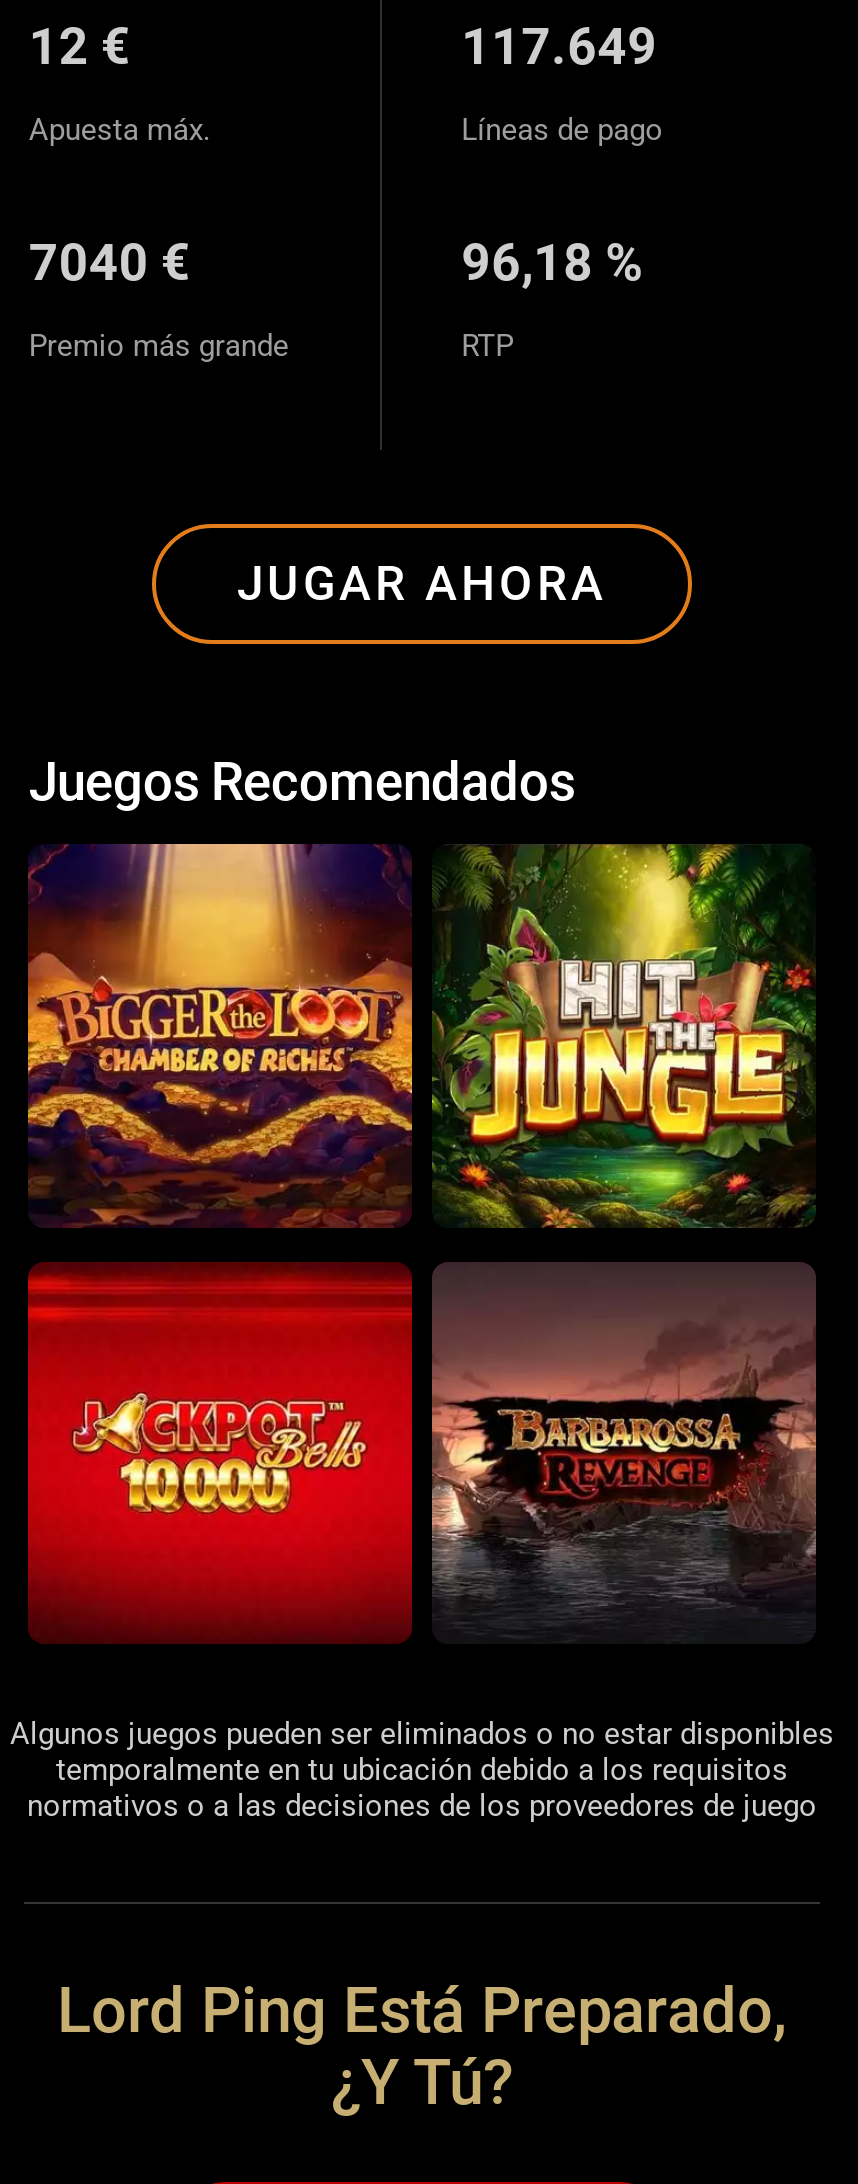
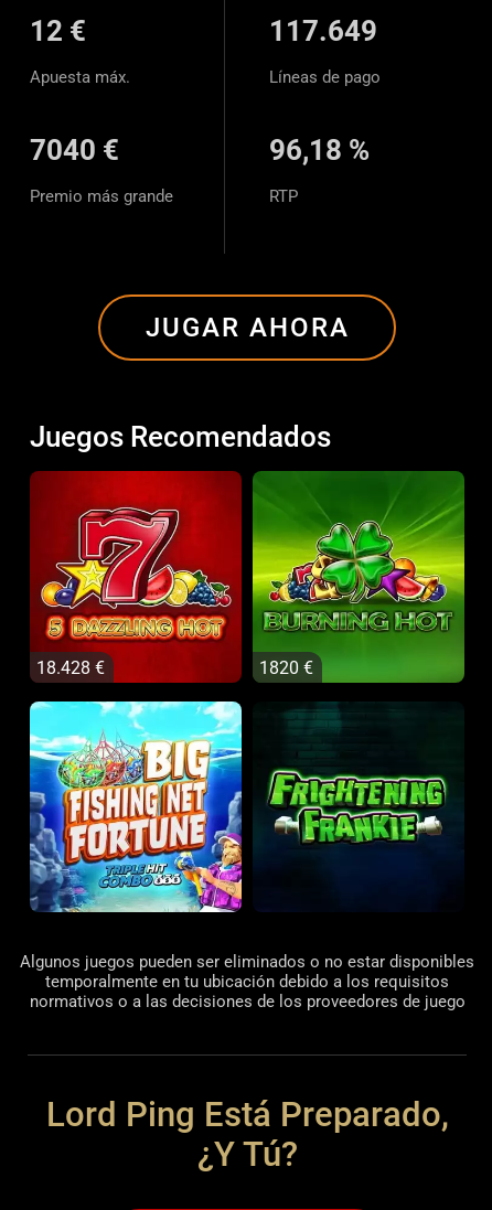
+ 18.428 €
+ 1820 €

- [image]
+ [image]

- [image]
+ [image]

- [image]
+ [image]

- [image]
+ [image]
